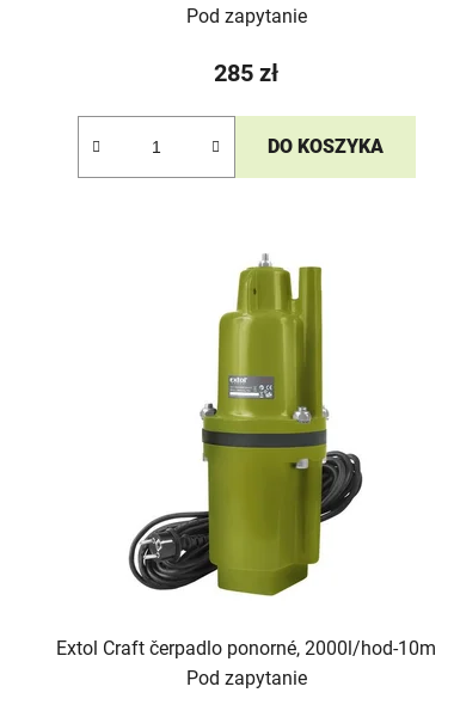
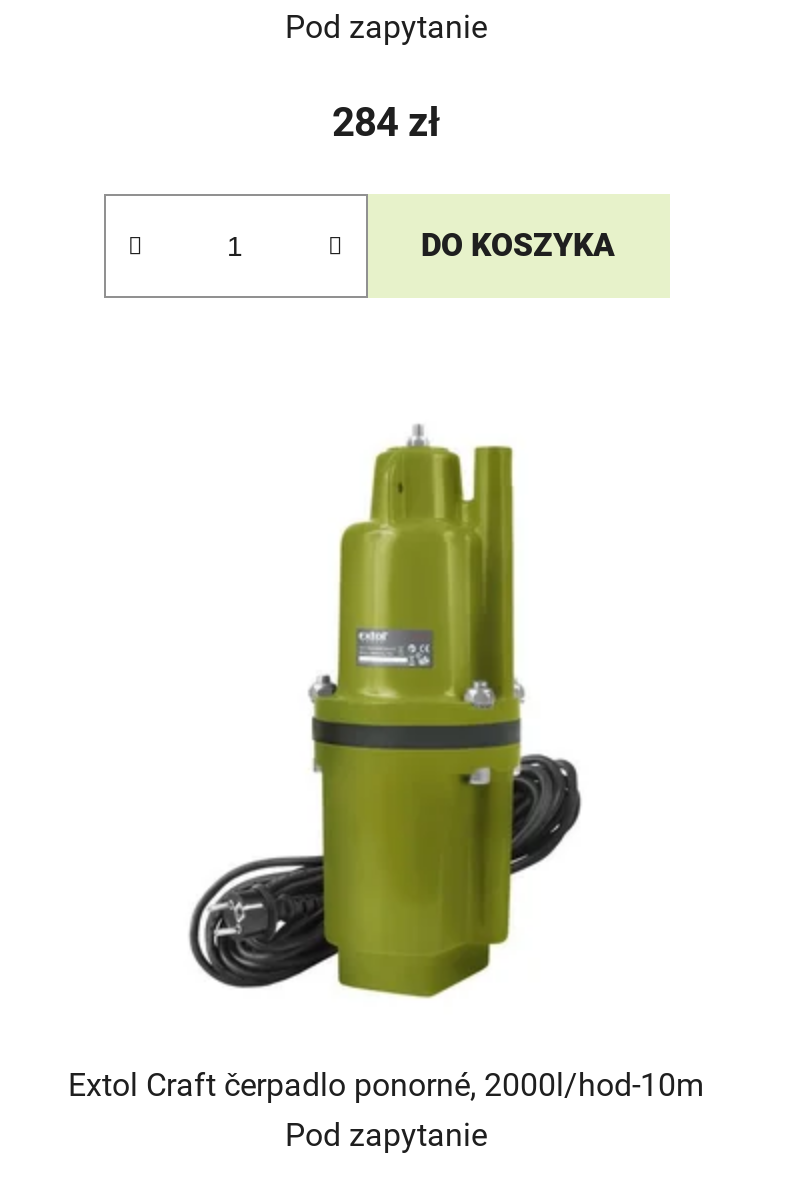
- 285 zł
+ 284 zł
